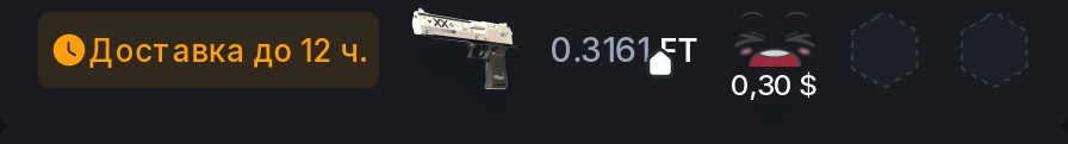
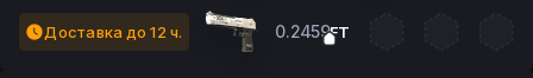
- 0.3161 FT
- 0,30 $
+ 0.2459FT
